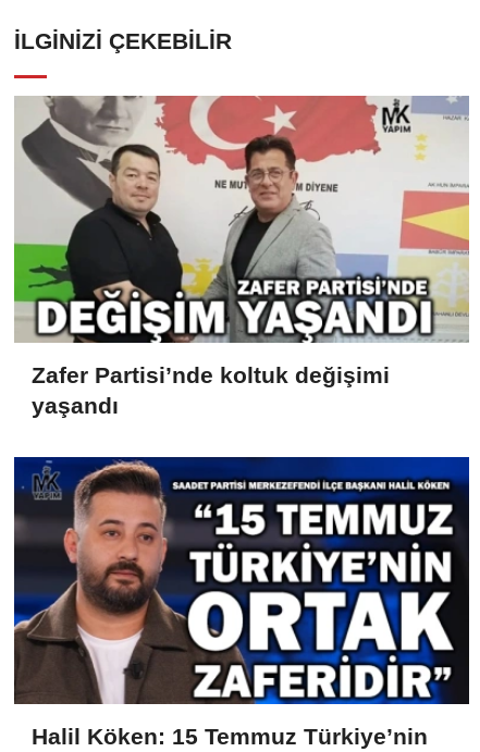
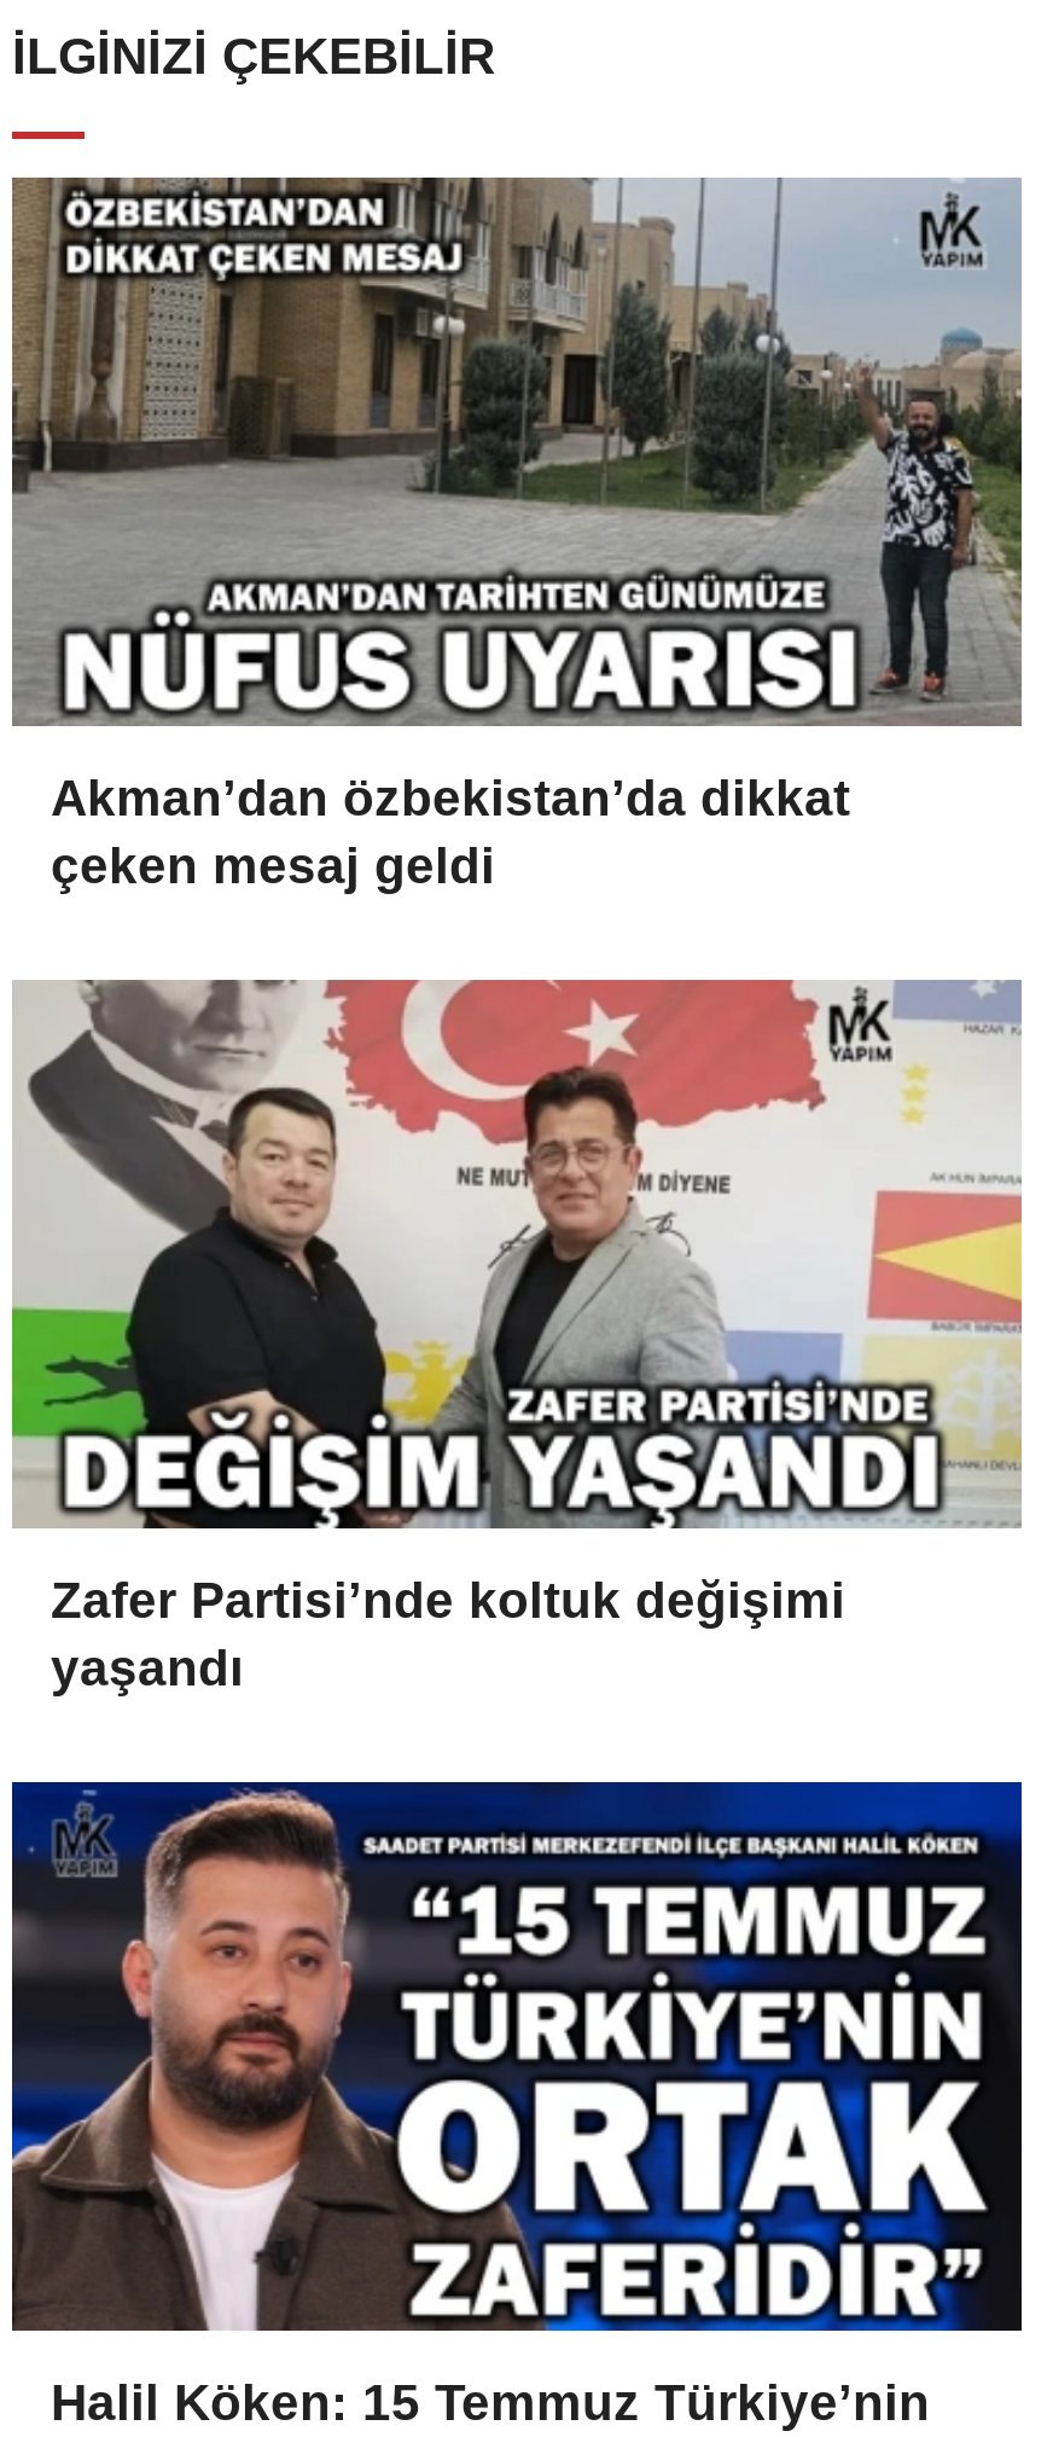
+ [image]
+ Akman’dan özbekistan’da dikkat
+ çeken mesaj geldi
